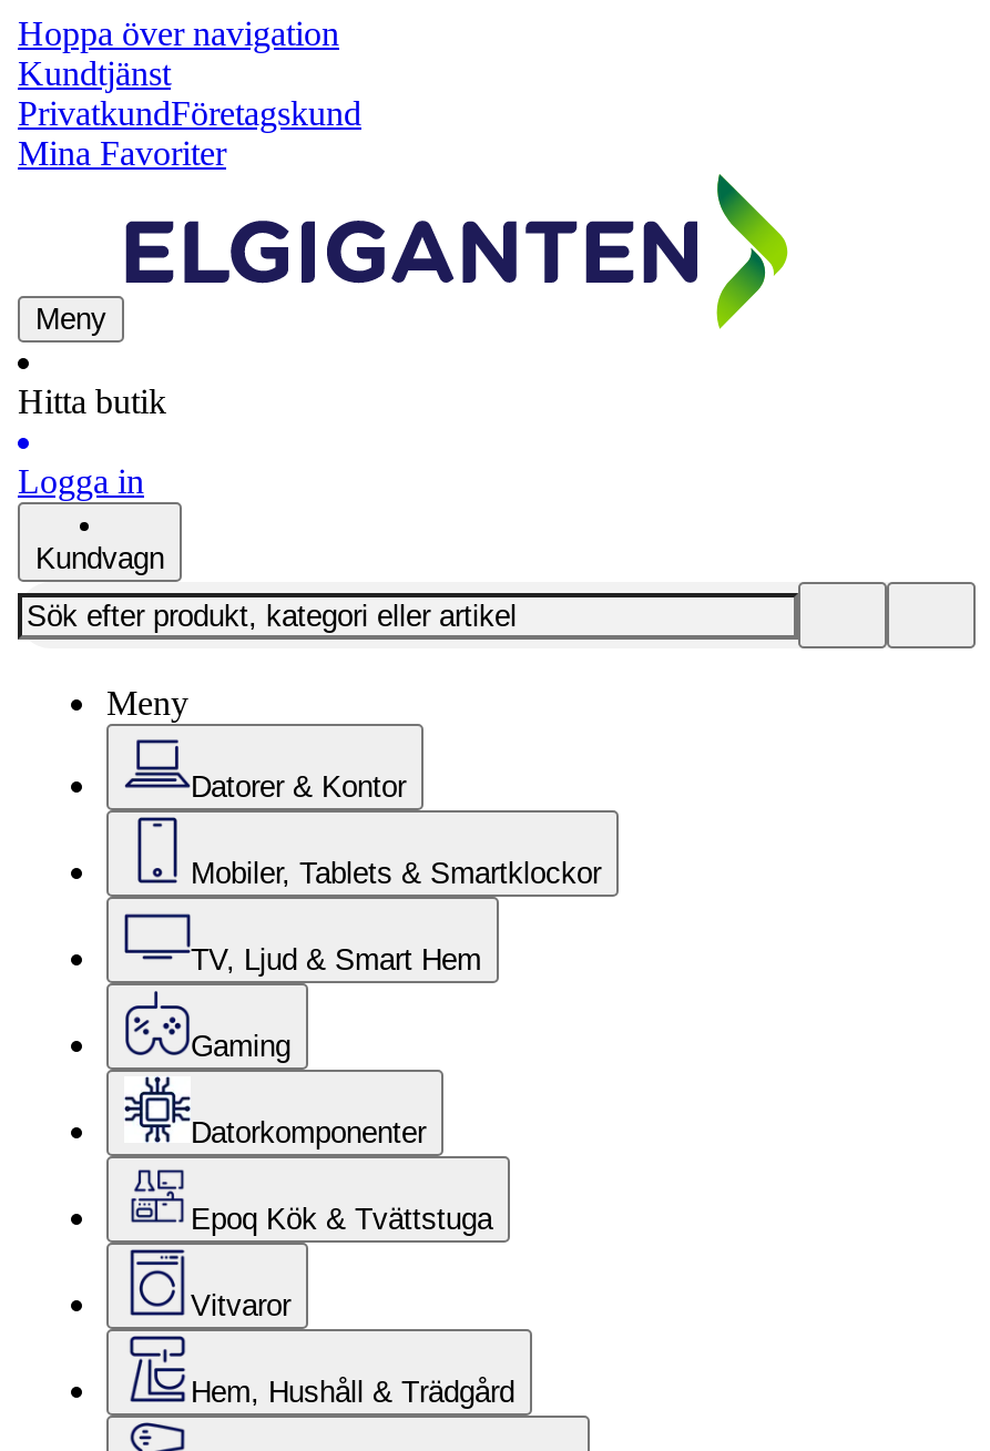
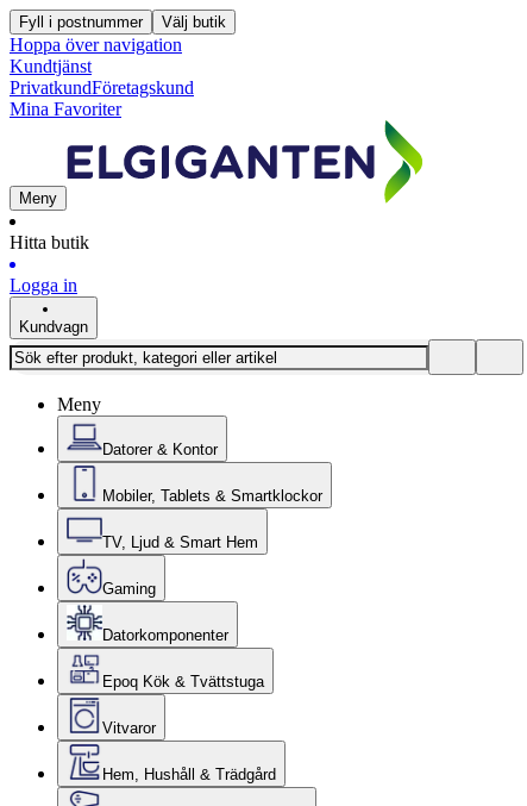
+ Fyll i postnummer
+ Välj butik
